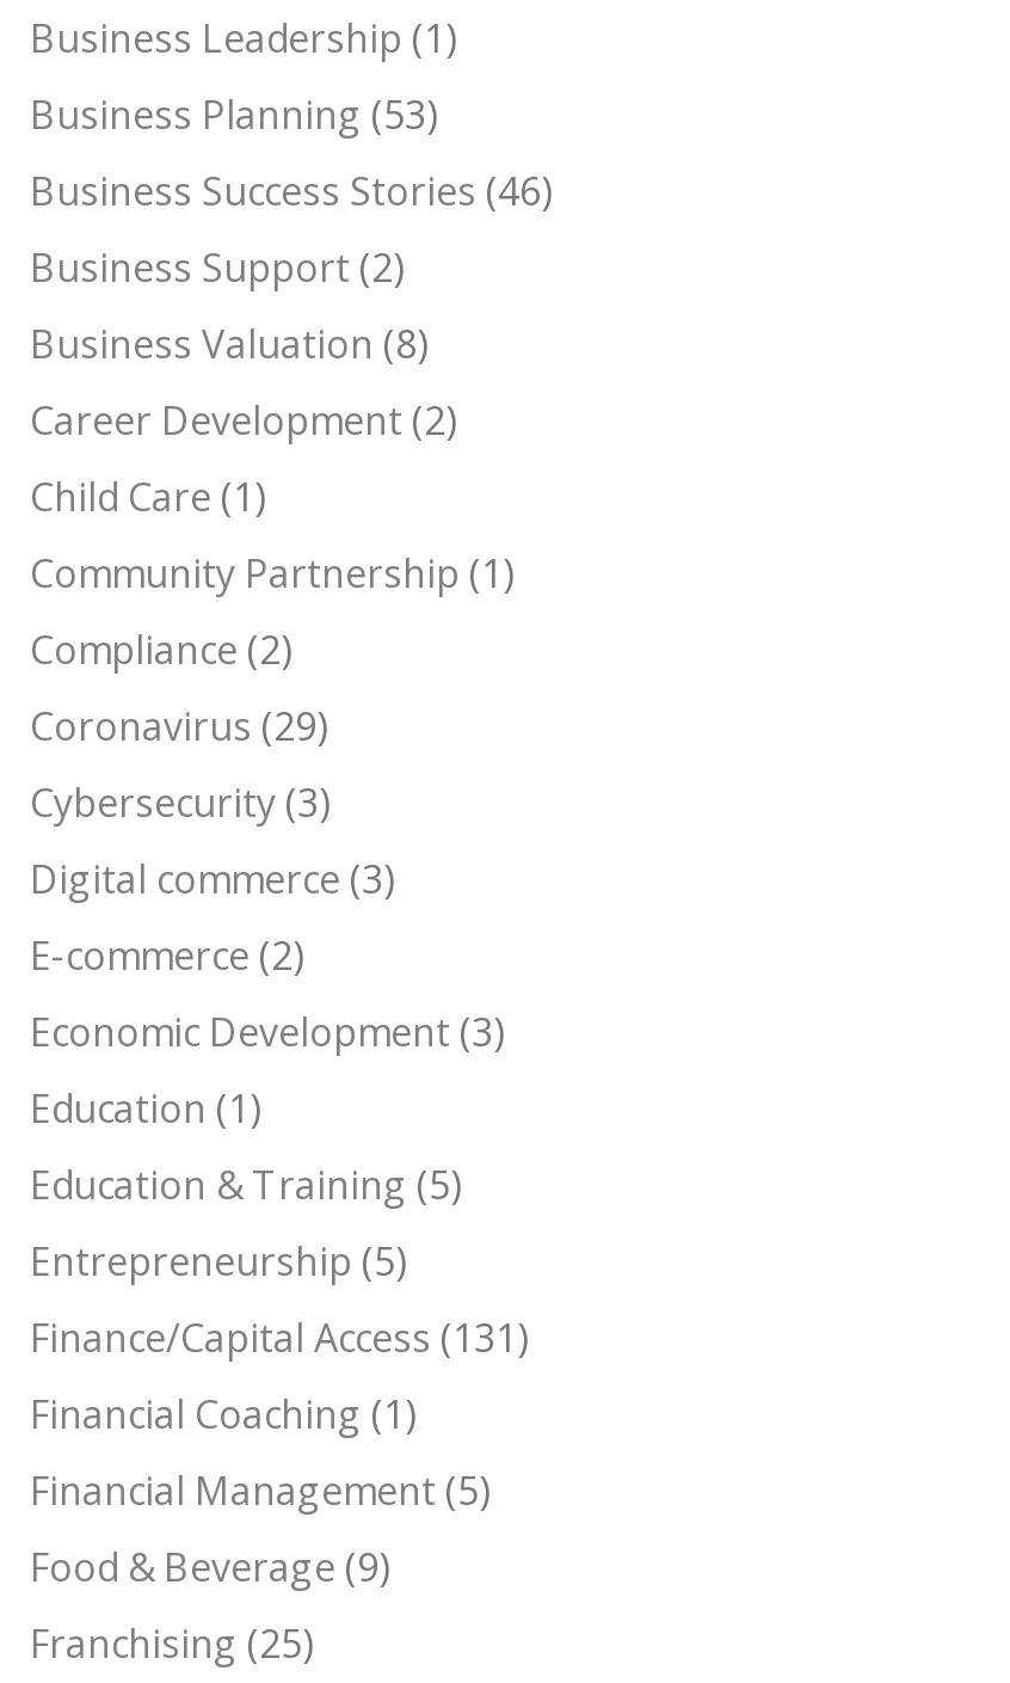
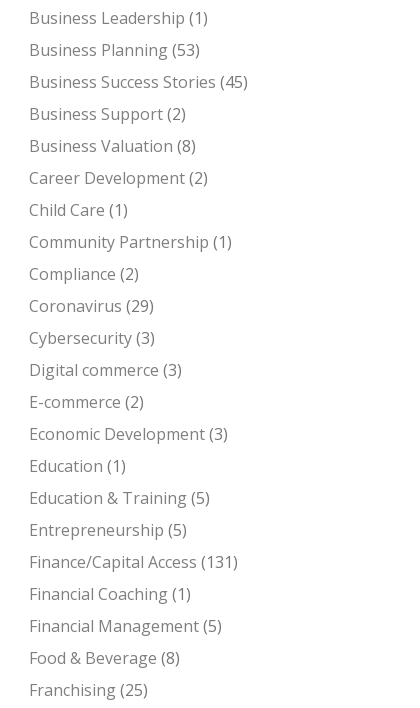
- Business Success Stories (46)
+ Business Success Stories (45)

- Food & Beverage (9)
+ Food & Beverage (8)
